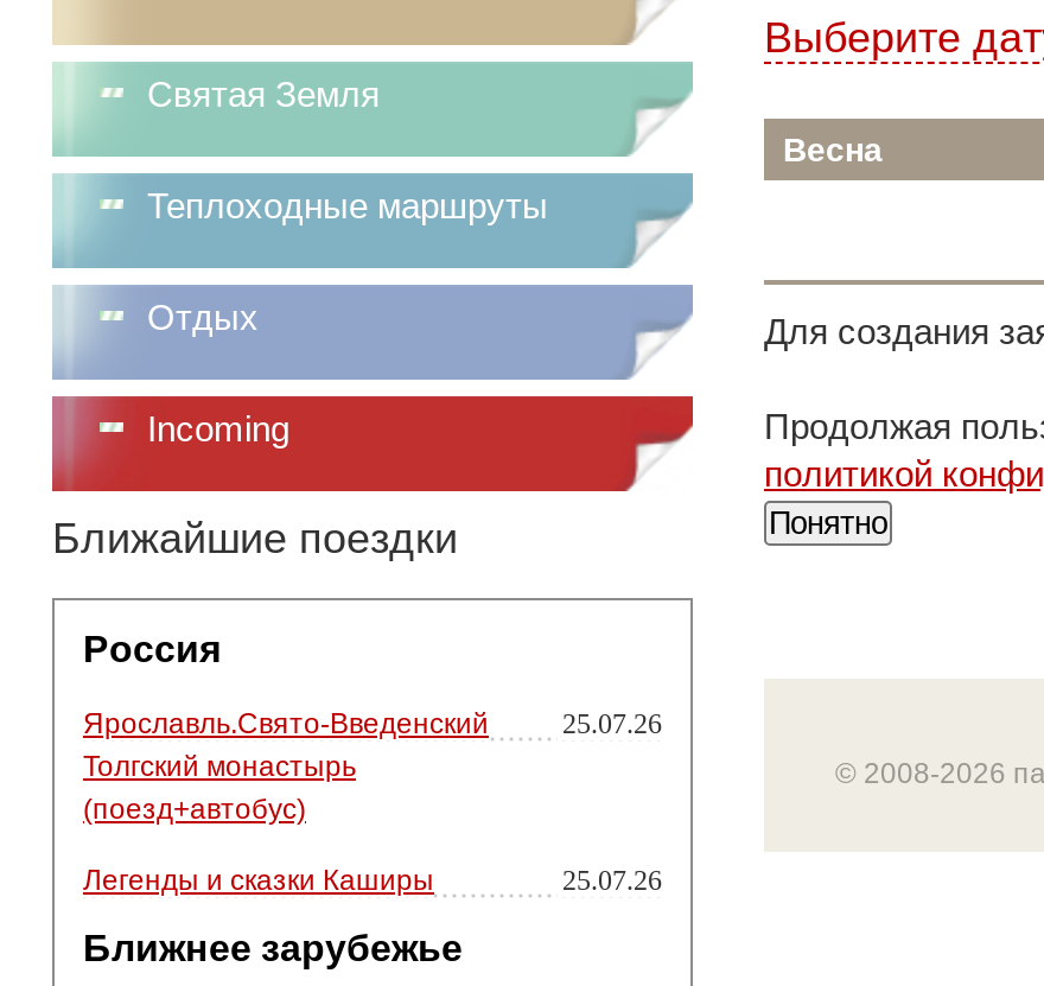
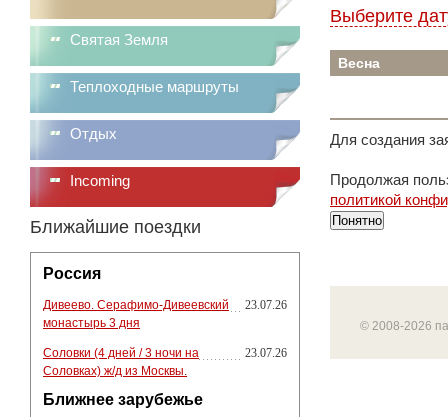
- Ярославль.Свято-Введенский
- Толгский монастырь
- (поезд+автобус)
+ Дивеево. Серафимо-Дивеевский
+ монастырь 3 дня

- 25.07.26
+ 23.07.26
+ Соловки (4 дней / 3 ночи на
+ Соловках) ж/д из Москвы.

- Легенды и сказки Каширы
- 25.07.26
+ 23.07.26
